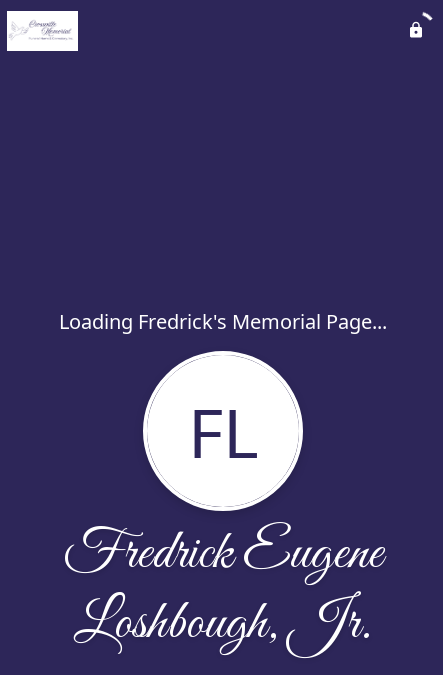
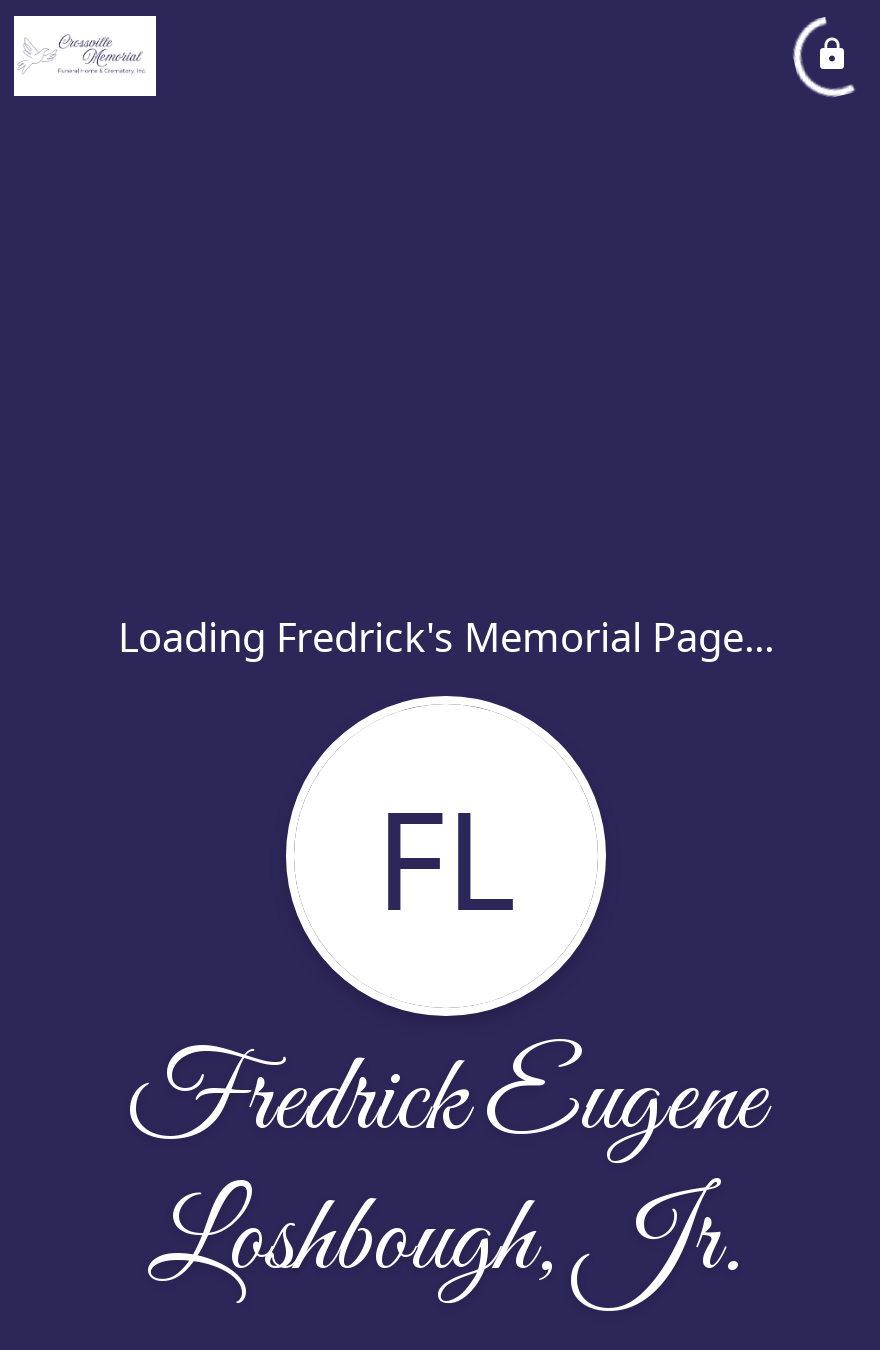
- [image]
+ [image]
